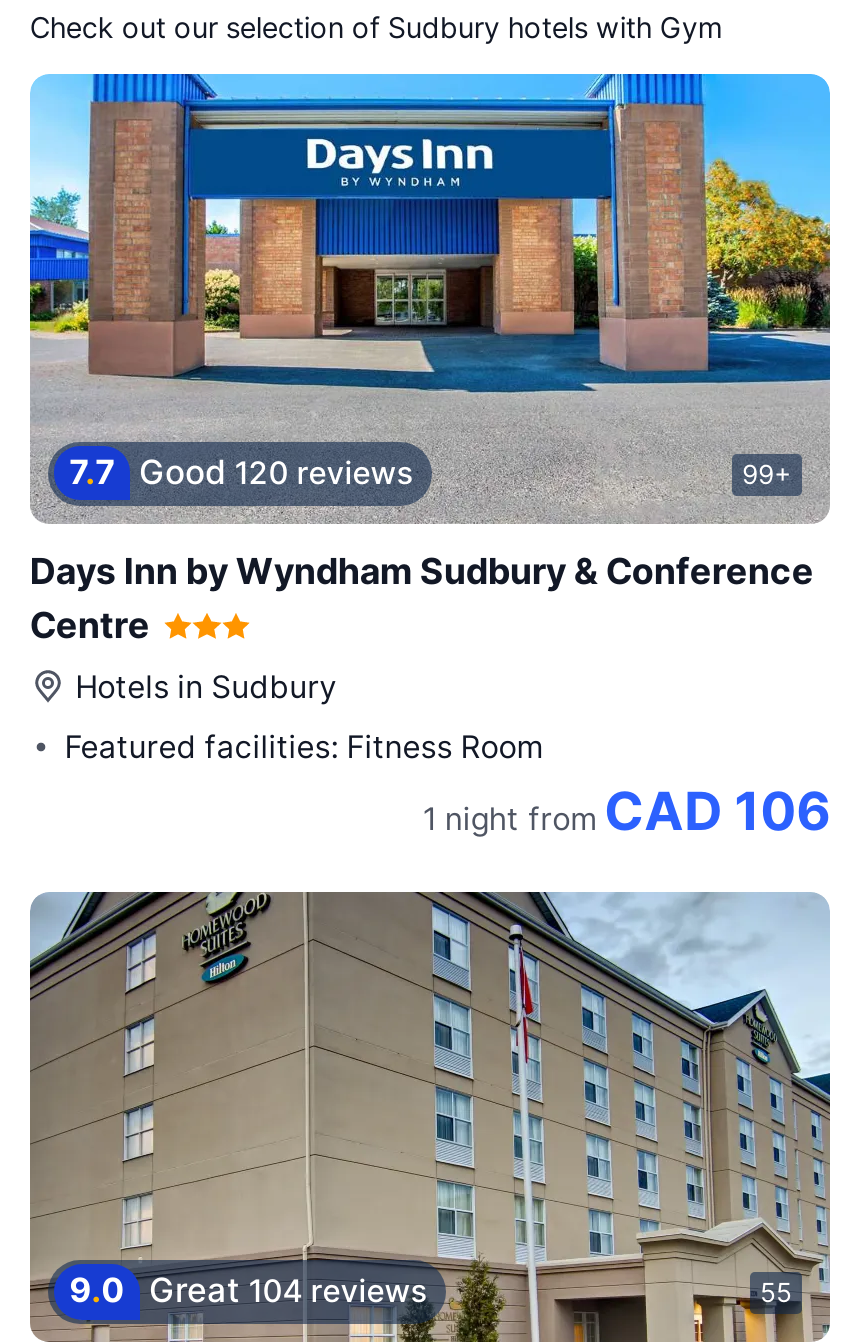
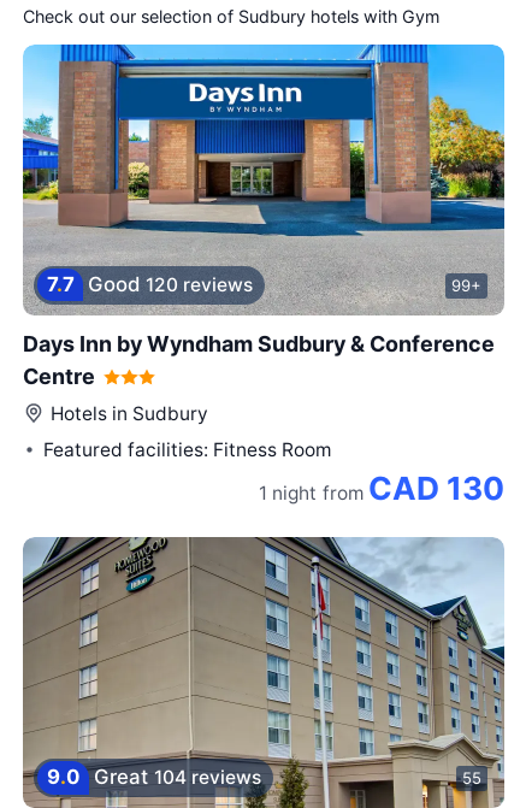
- 1 night from CAD 106
+ 1 night from CAD 130
